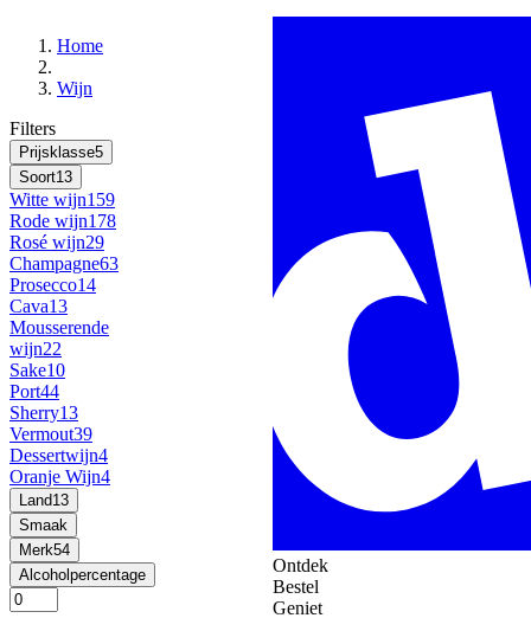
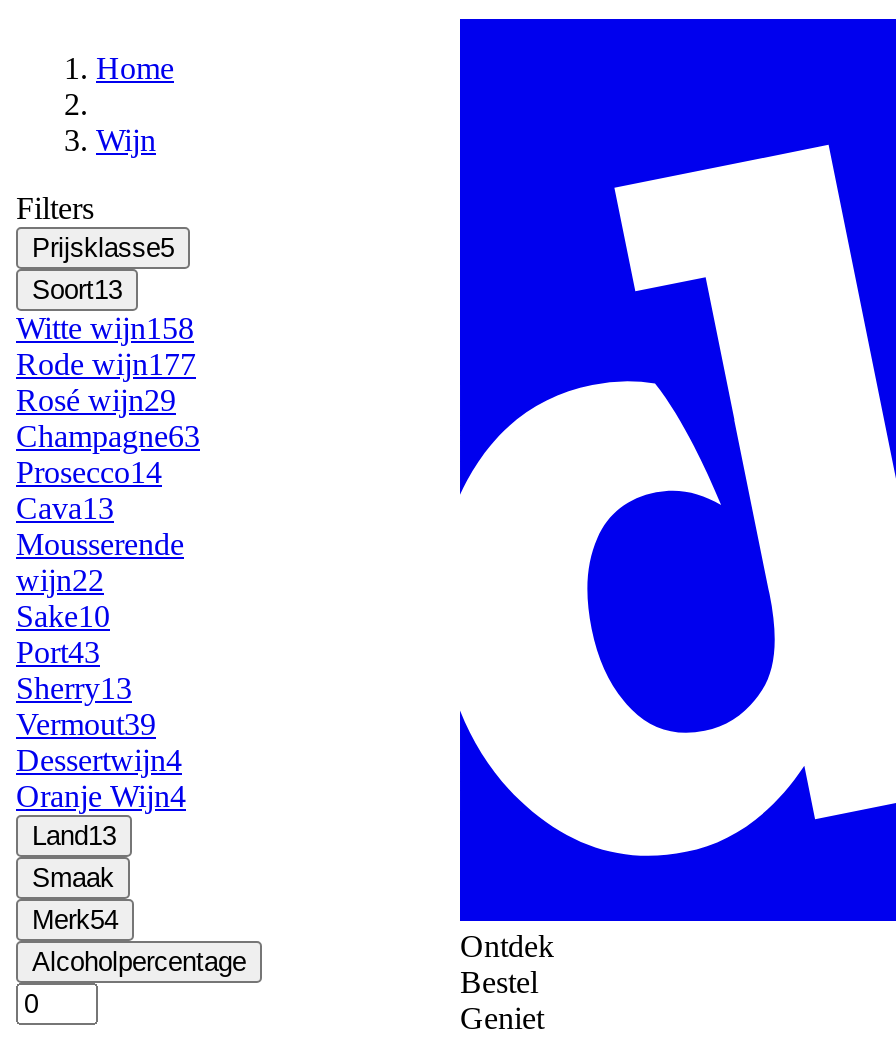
- Witte wijn159
+ Witte wijn158

- Rode wijn178
+ Rode wijn177

- Port44
+ Port43
